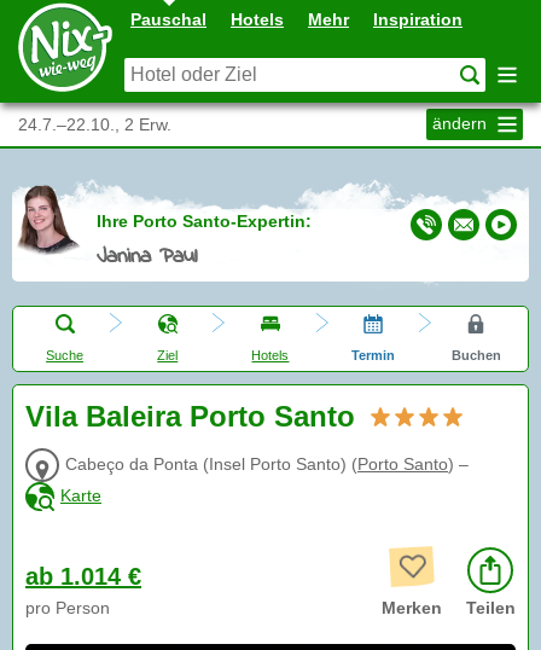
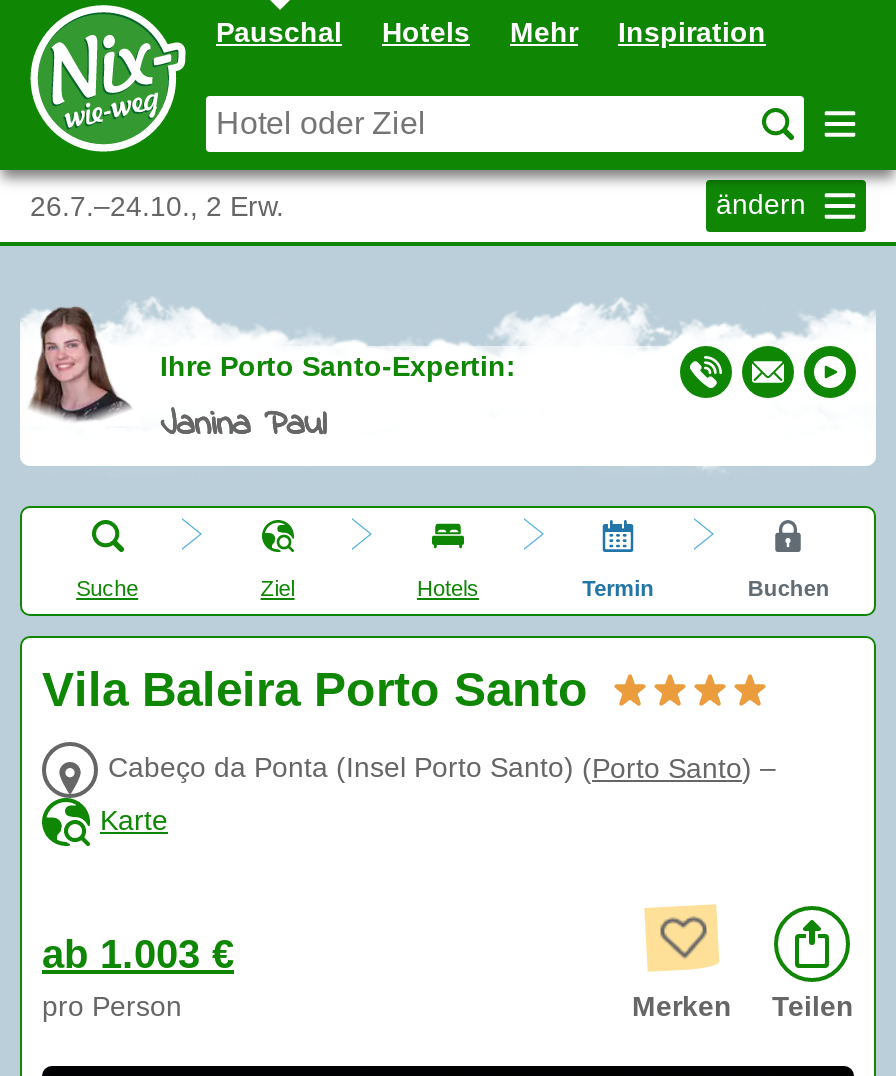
- 24.7.–22.10., 2 Erw.
+ 26.7.–24.10., 2 Erw.

- ab 1.014 €
+ ab 1.003 €
